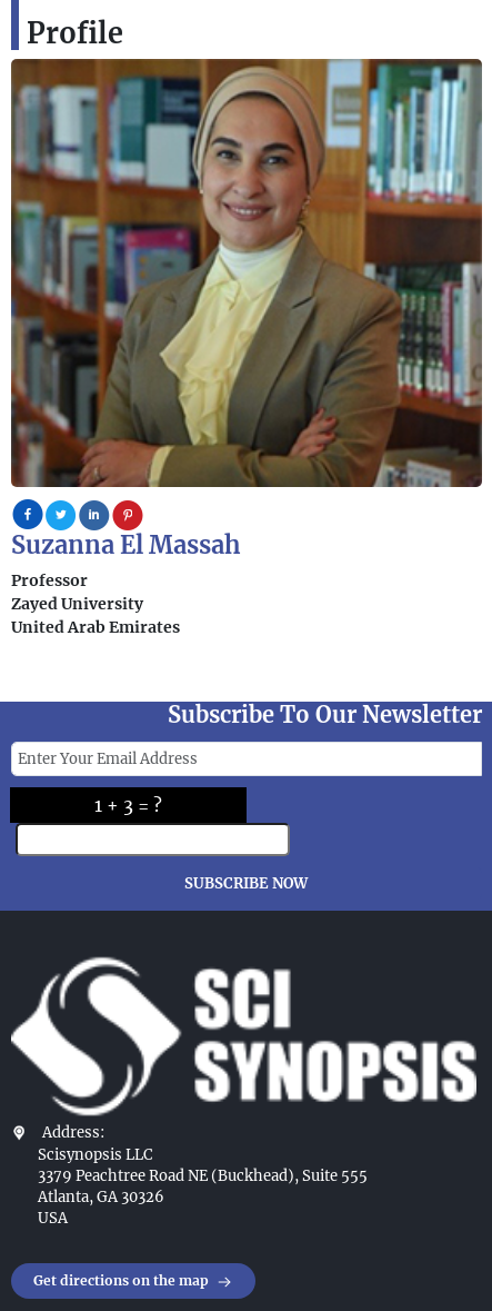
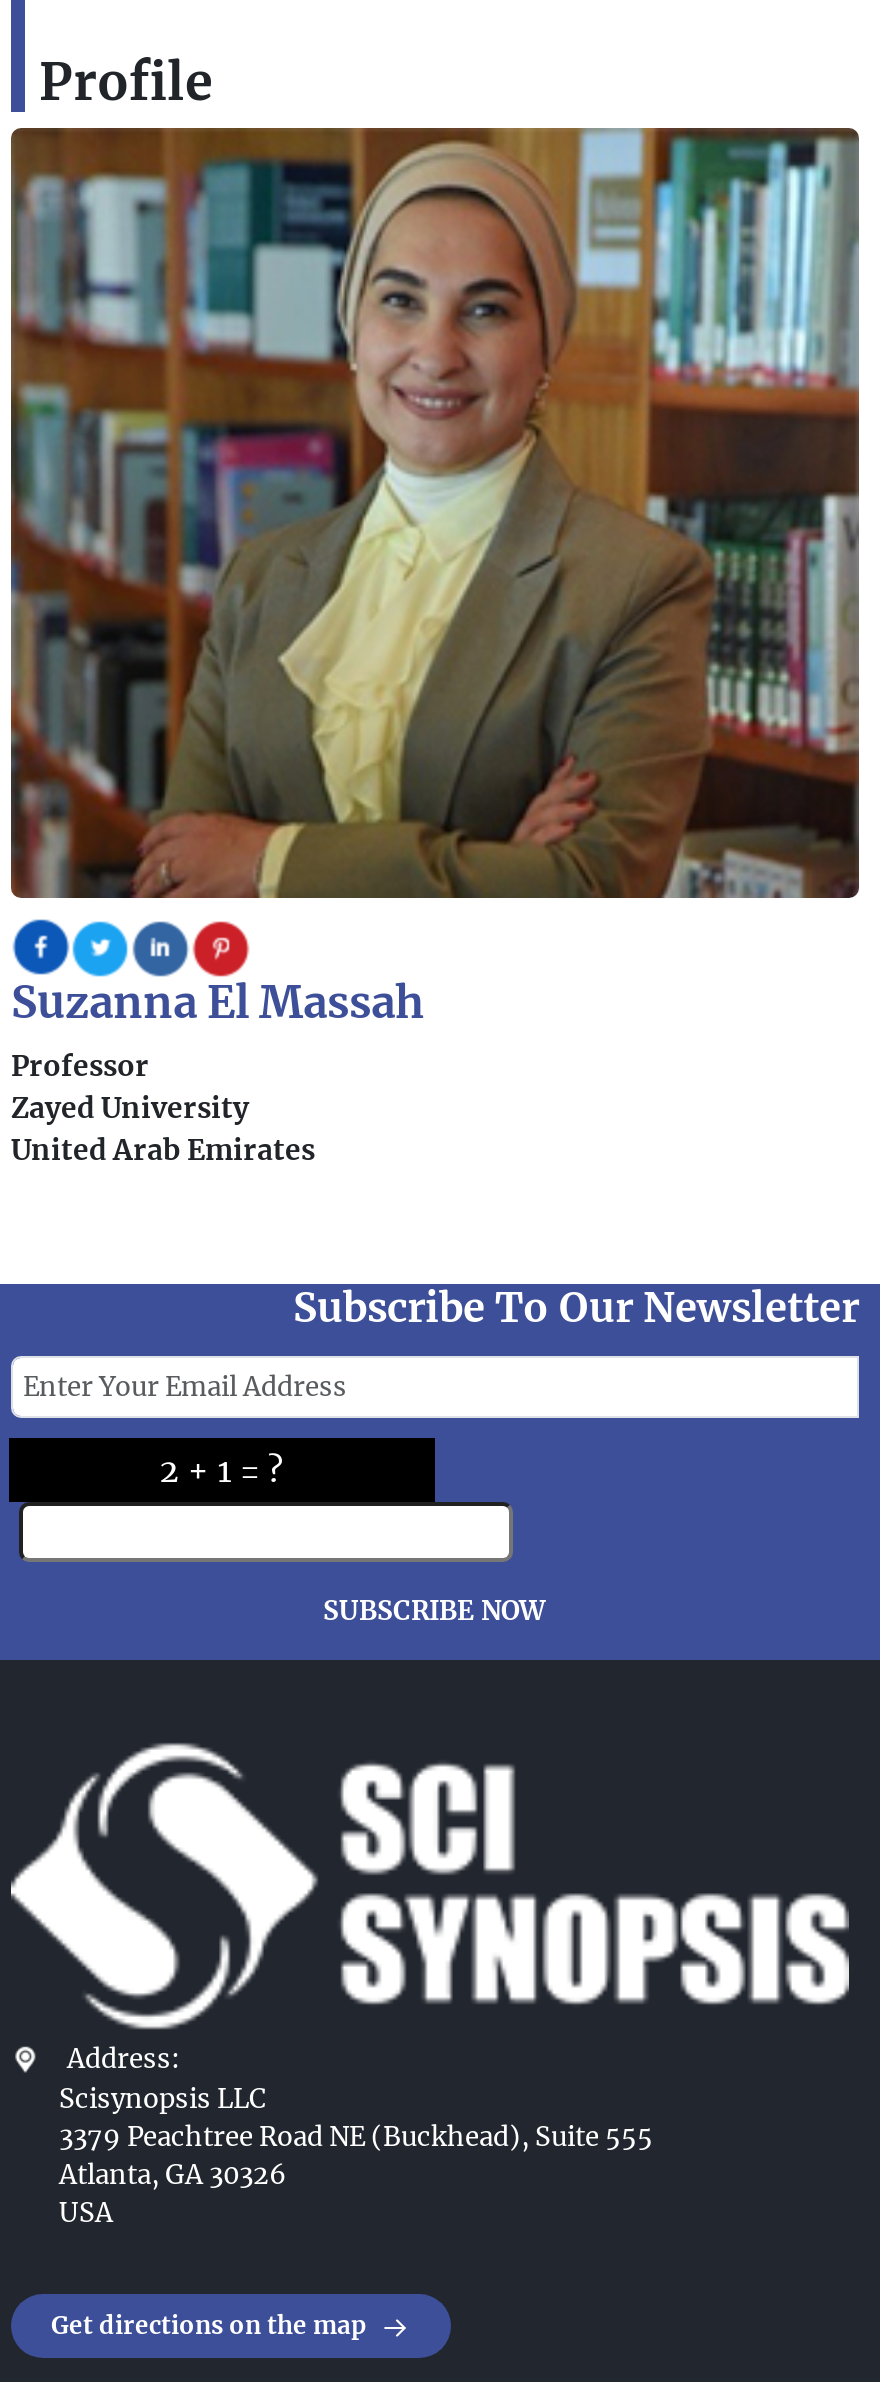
- 1 + 3 = ?
+ 2 + 1 = ?
